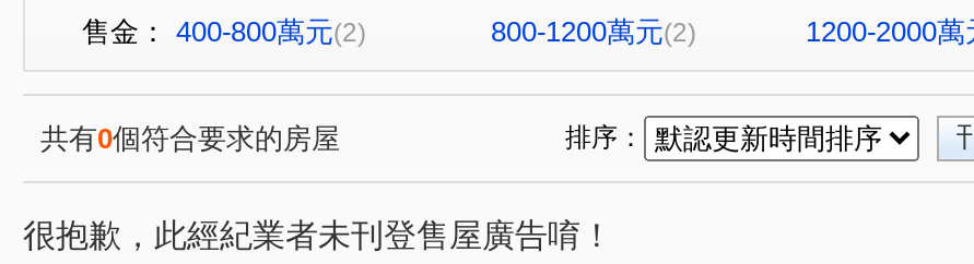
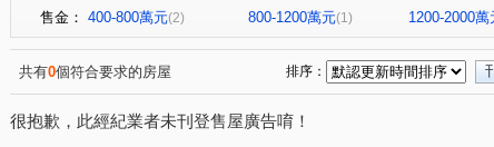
- 800-1200萬元(2)
+ 800-1200萬元(1)
